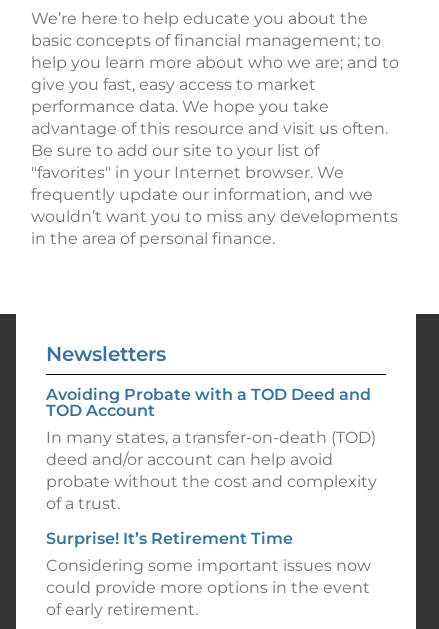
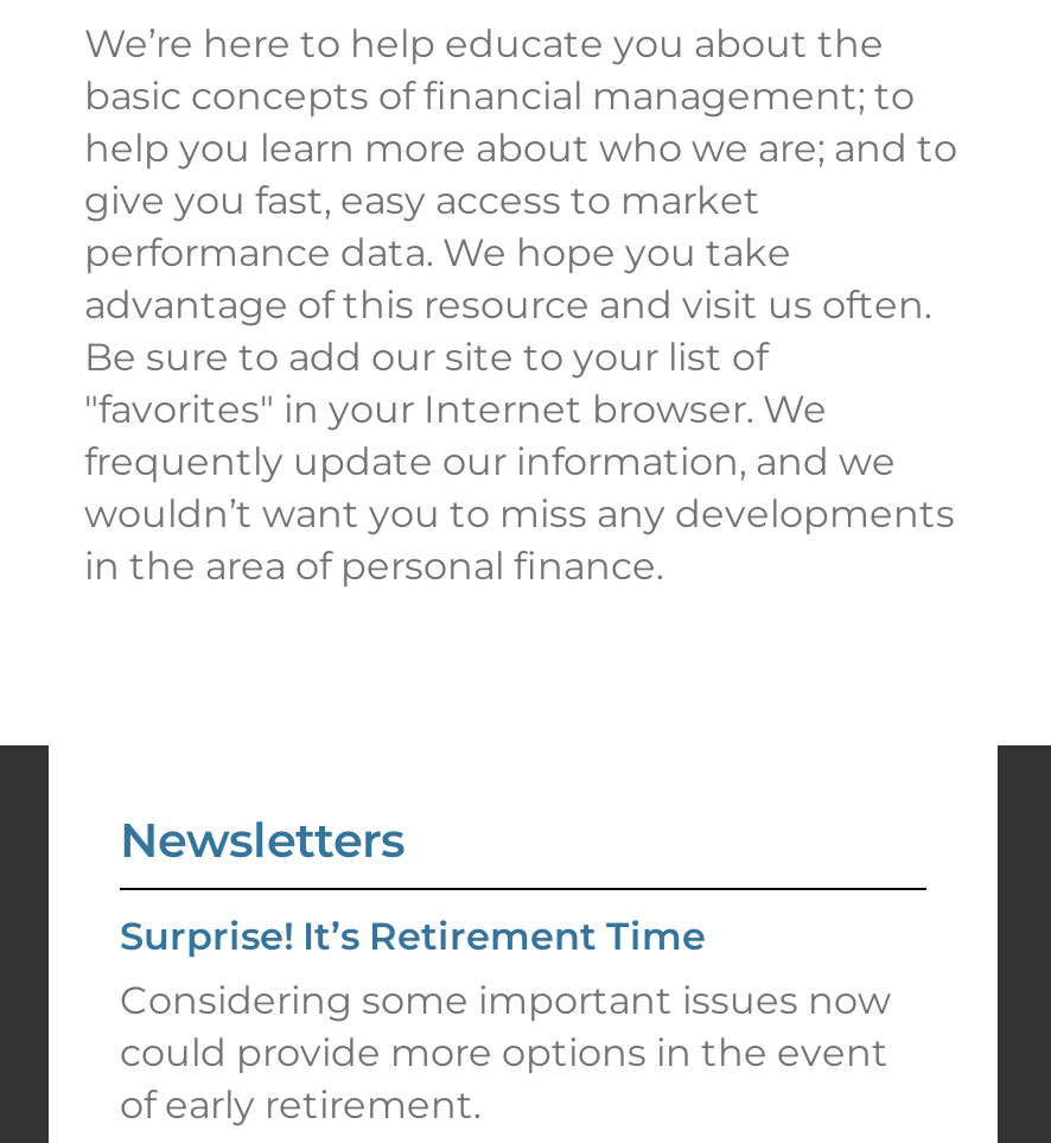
- Avoiding Probate with a TOD Deed and
- TOD Account
- In many states, a transfer-on-death (TOD)
- deed and/or account can help avoid
- probate without the cost and complexity
- of a trust.
